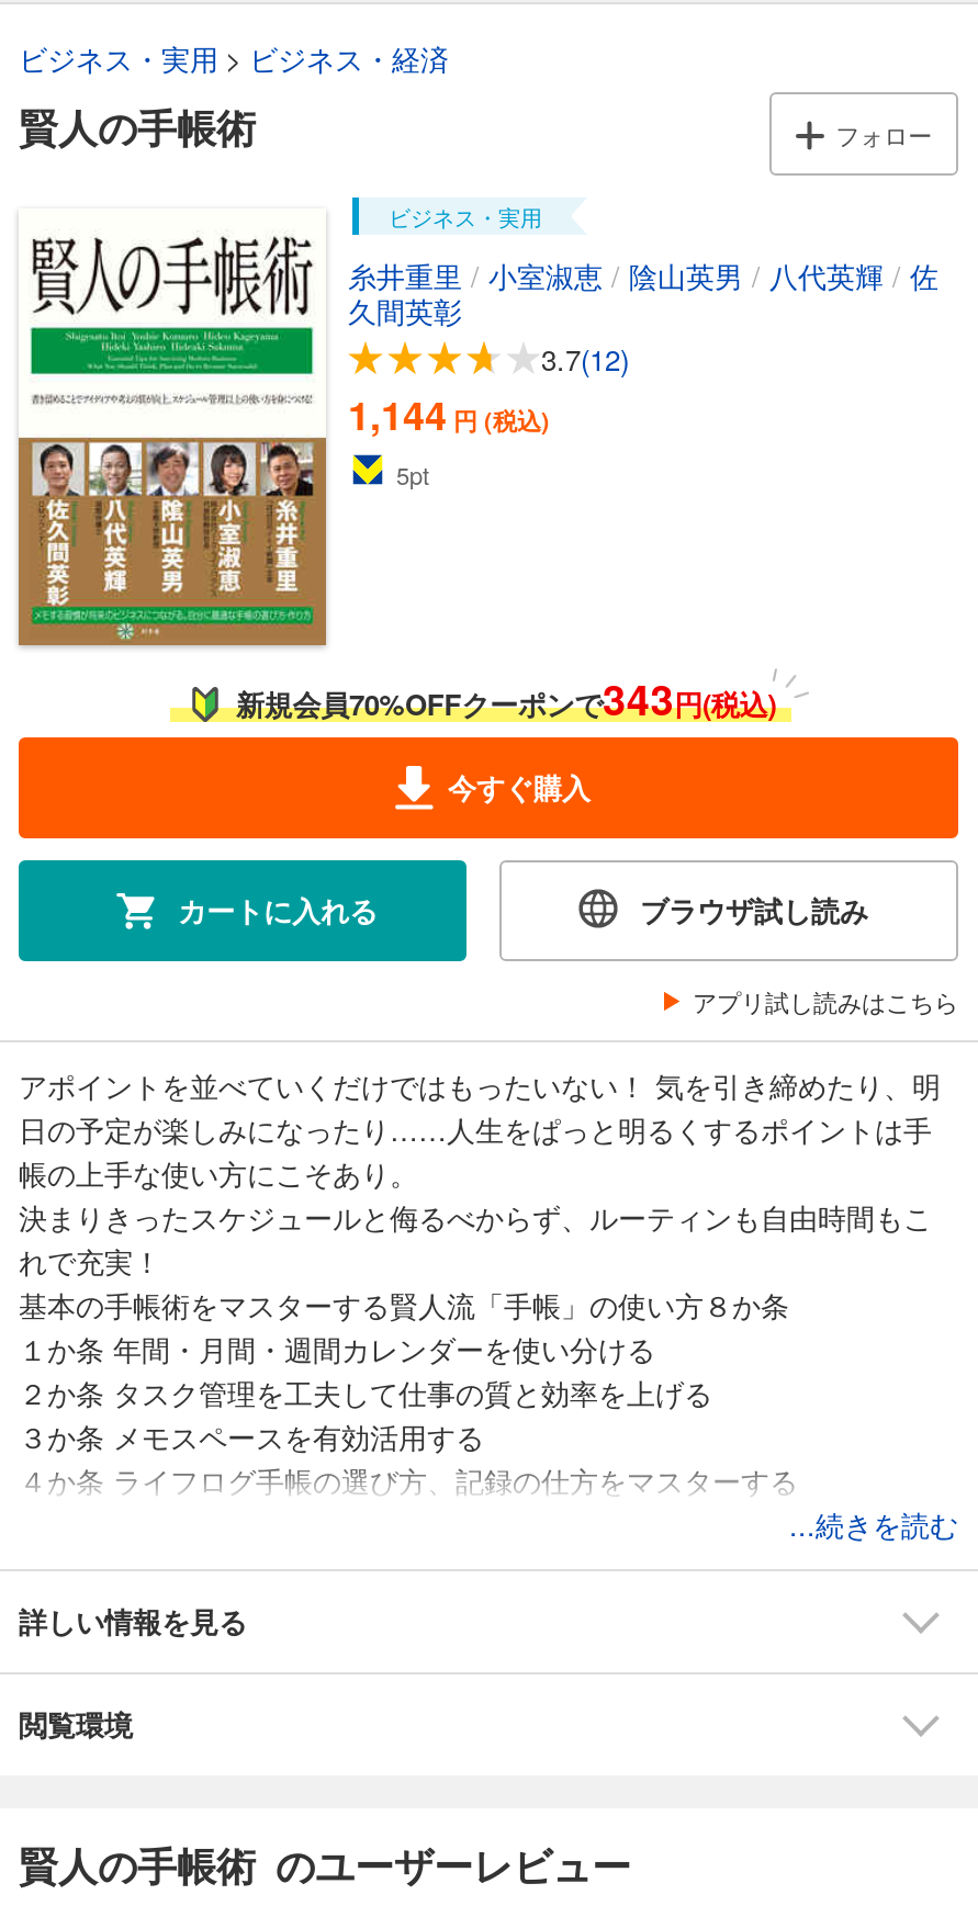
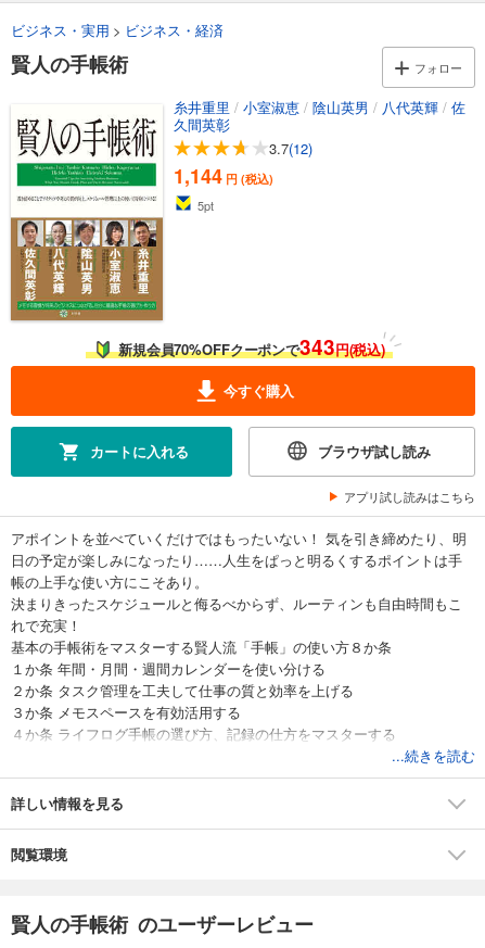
- ビジネス・実用

moved up: 糸井重里/小室淑恵/陰山英男/八代英輝/佐 | 久間英彰 | 3.7(12) | 1,144円 (税込) | 5pt

- [image]
+ [image]
